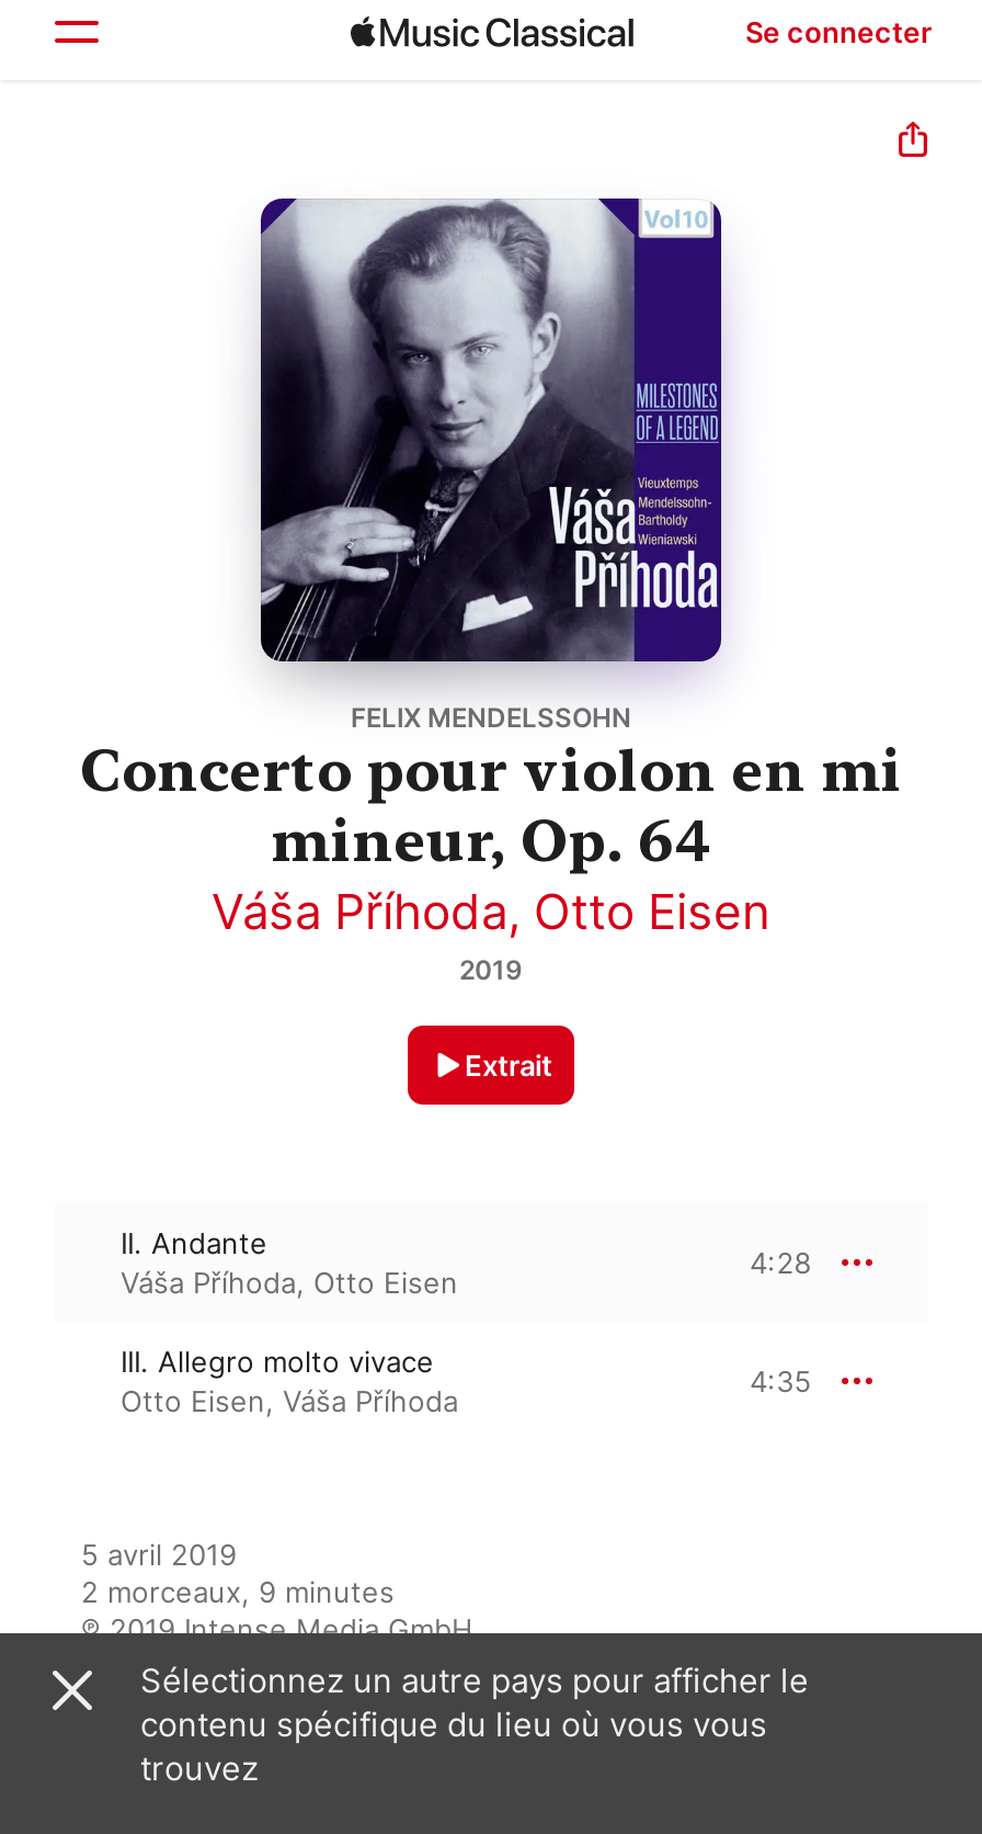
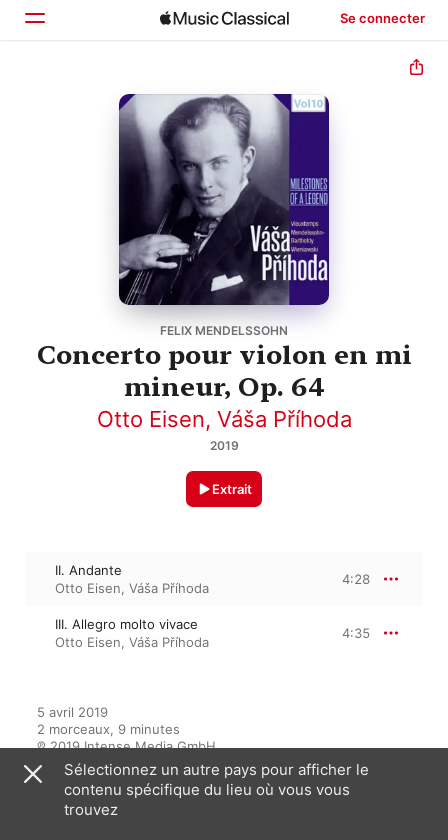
- Váša Příhoda, Otto Eisen
+ Otto Eisen, Váša Příhoda

- Váša Příhoda, Otto Eisen
+ Otto Eisen, Váša Příhoda
